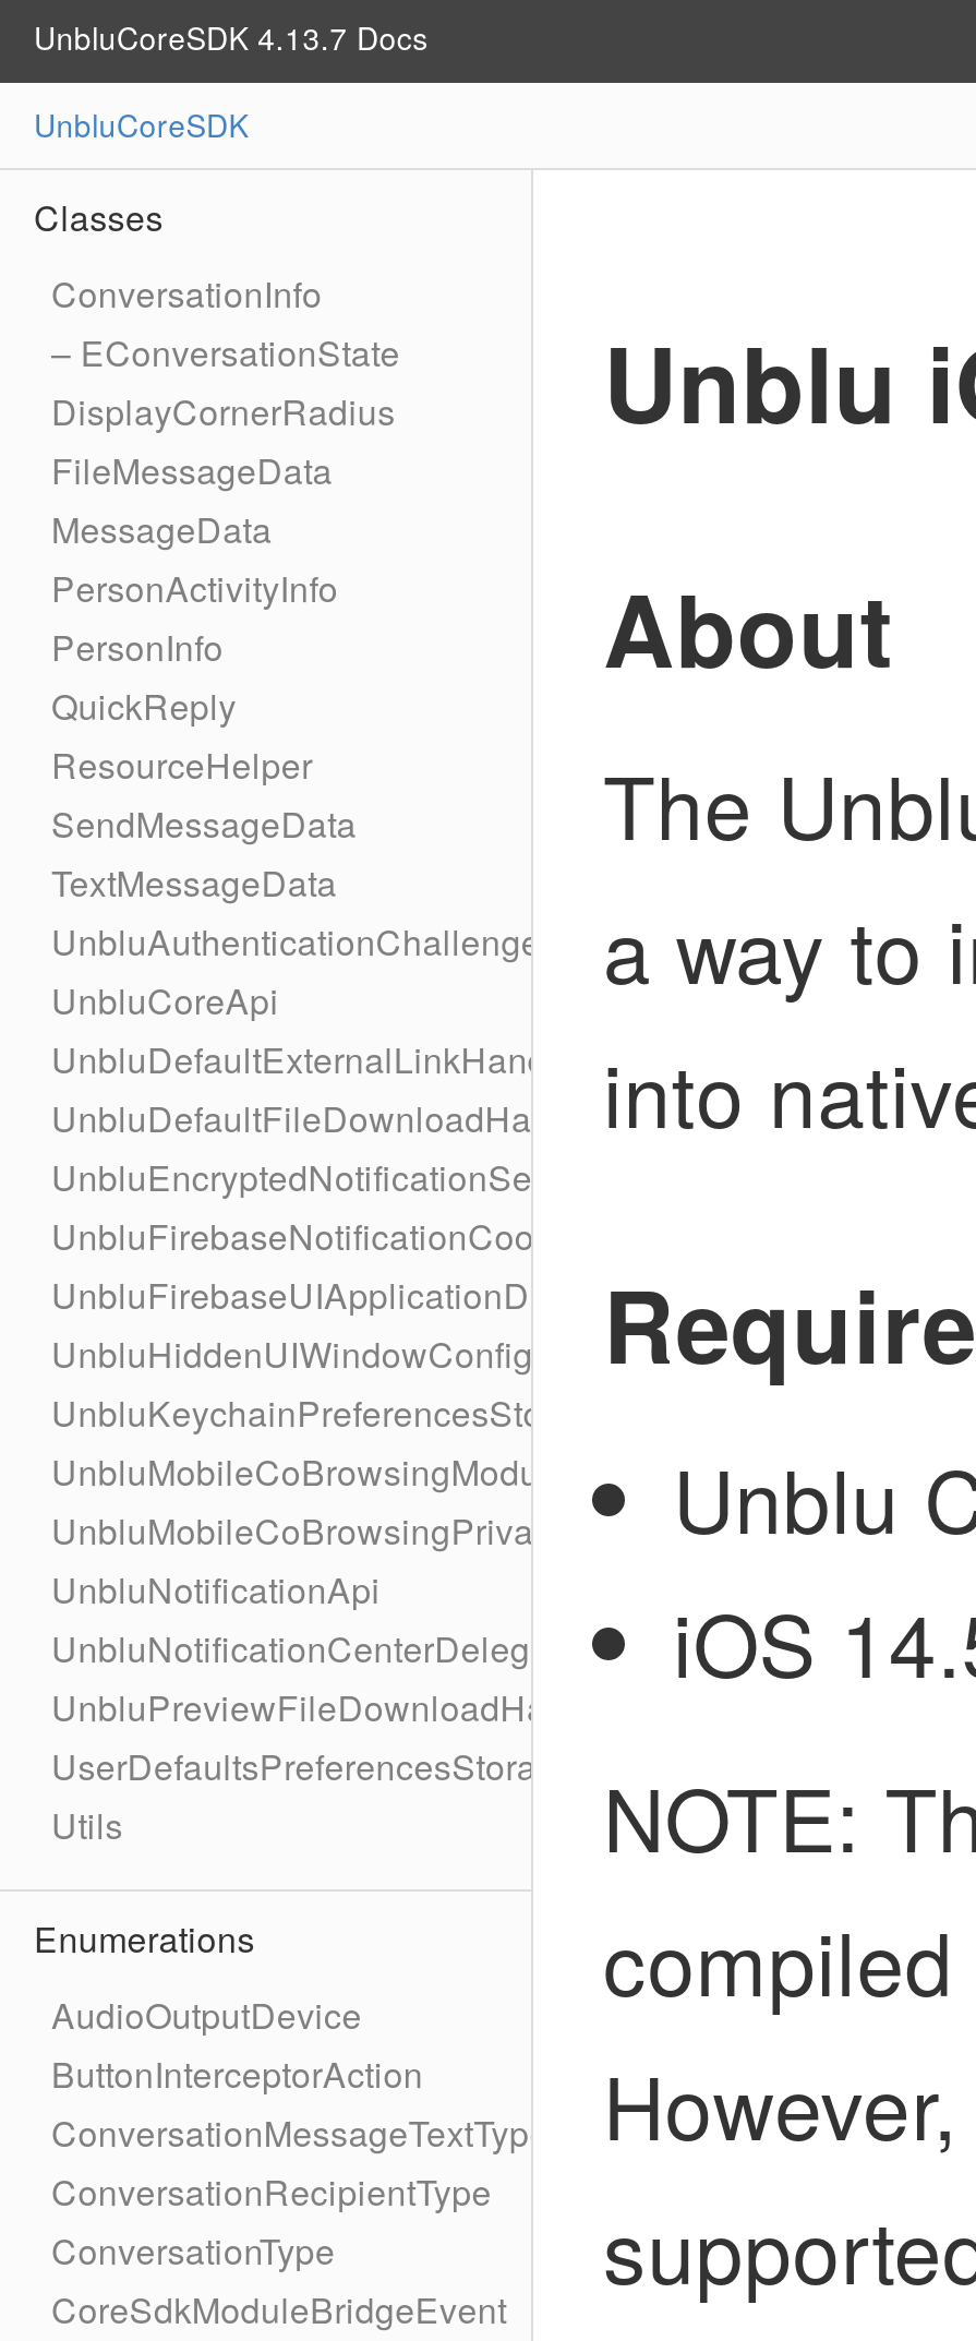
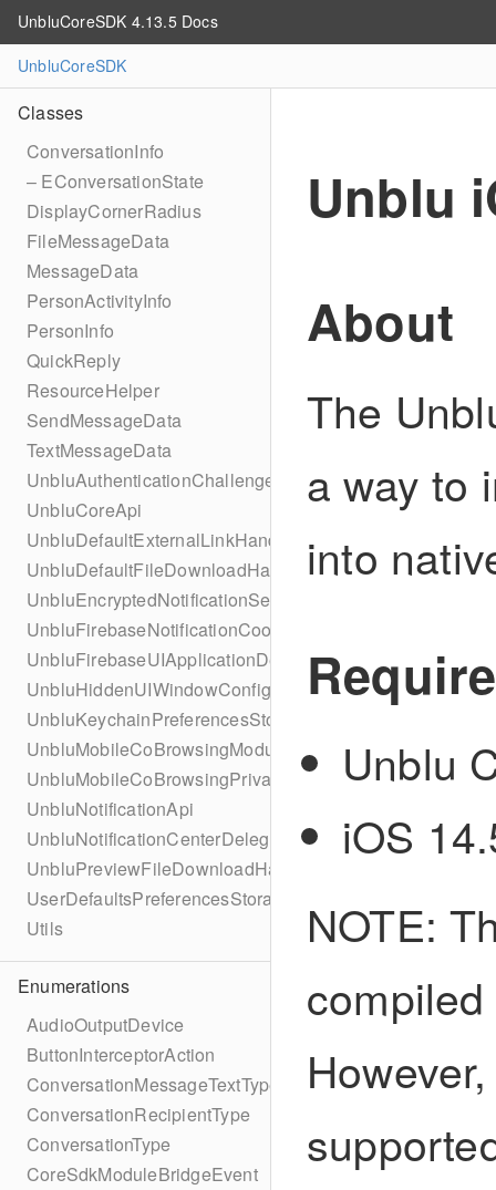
- UnbluCoreSDK 4.13.7 Docs
+ UnbluCoreSDK 4.13.5 Docs
